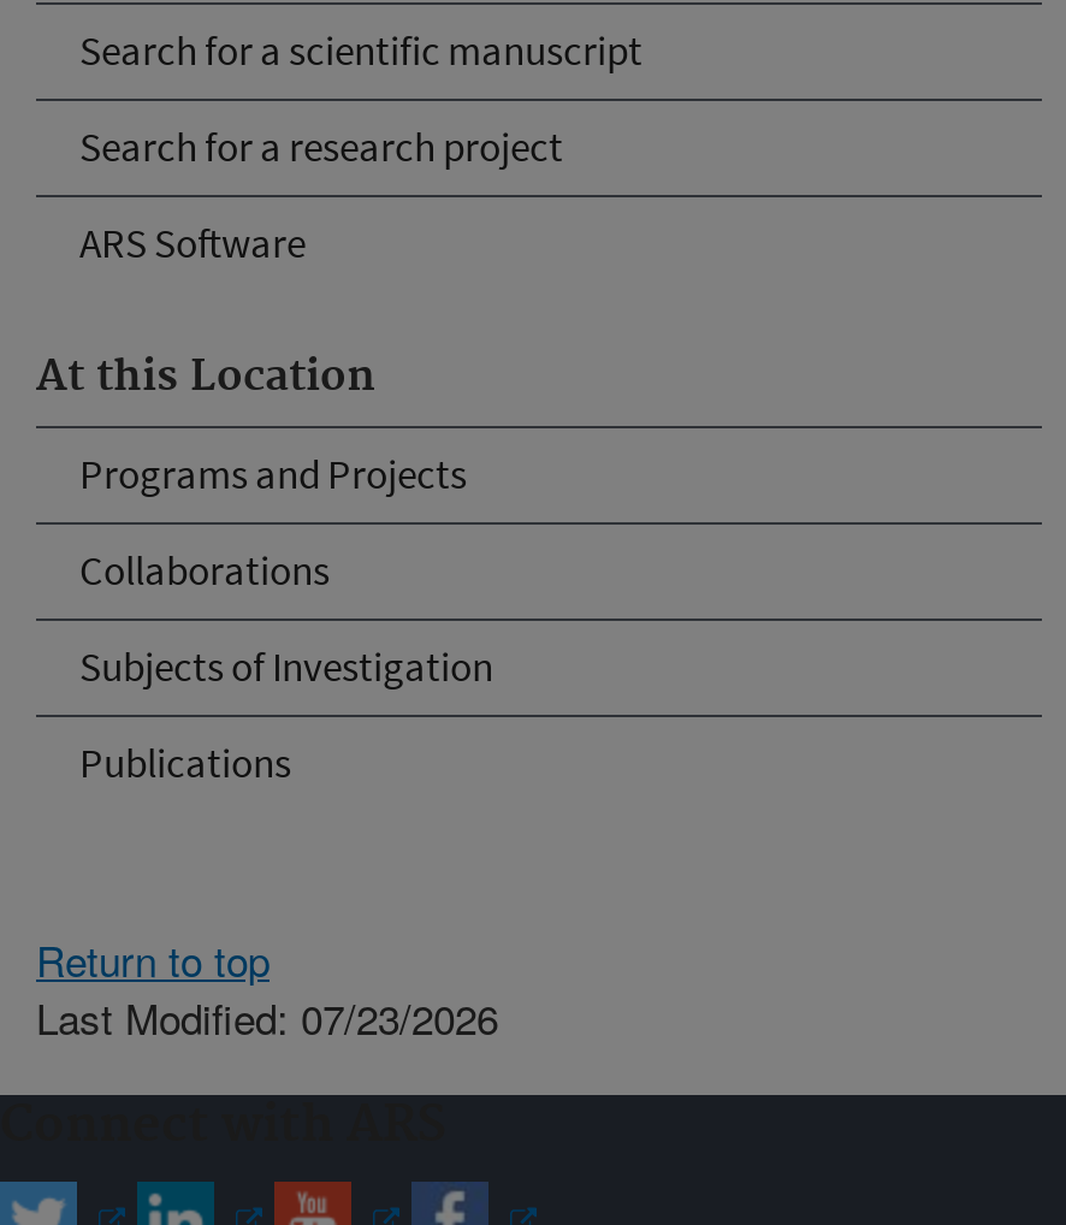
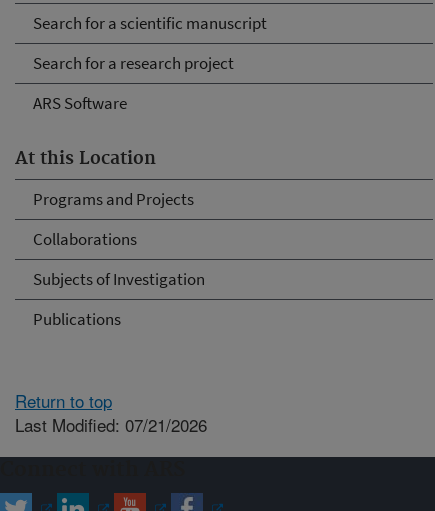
- Last Modified: 07/23/2026
+ Last Modified: 07/21/2026
